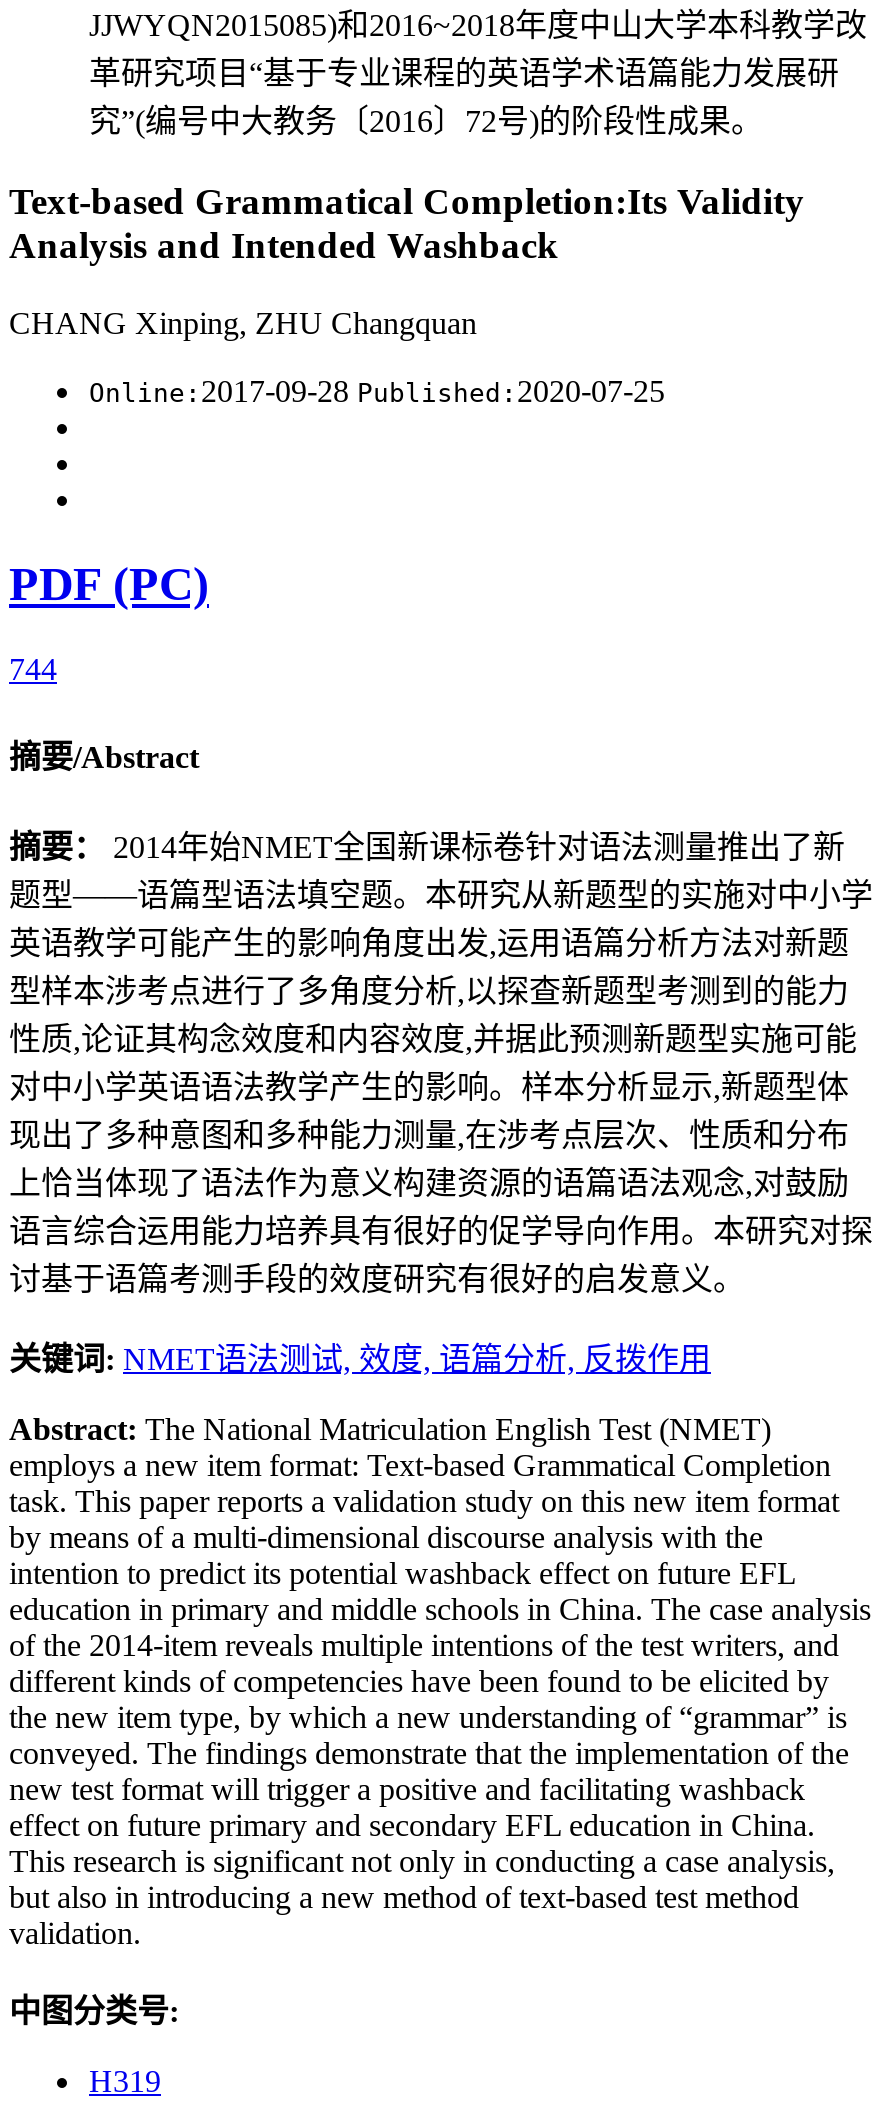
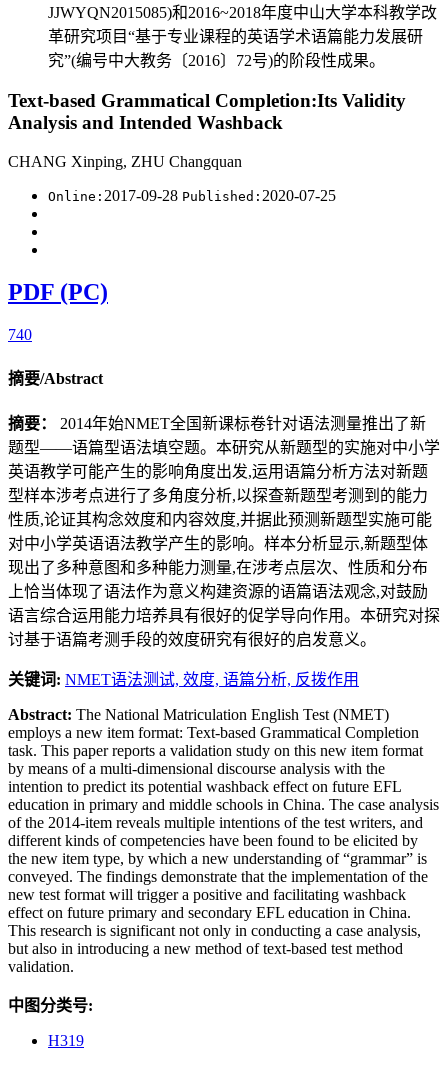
- 744
+ 740
